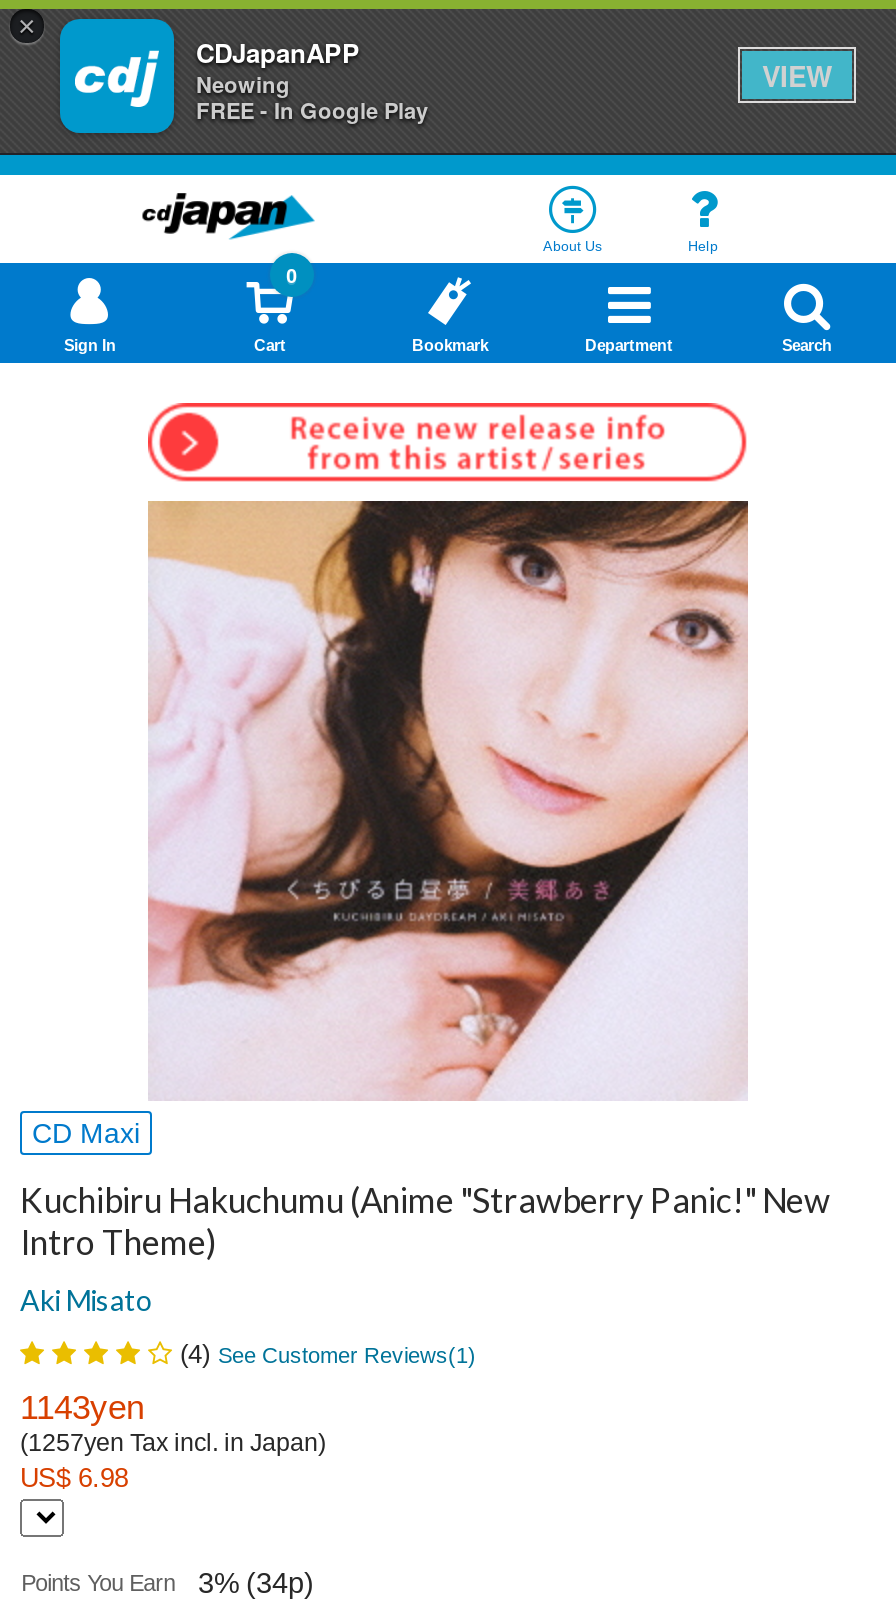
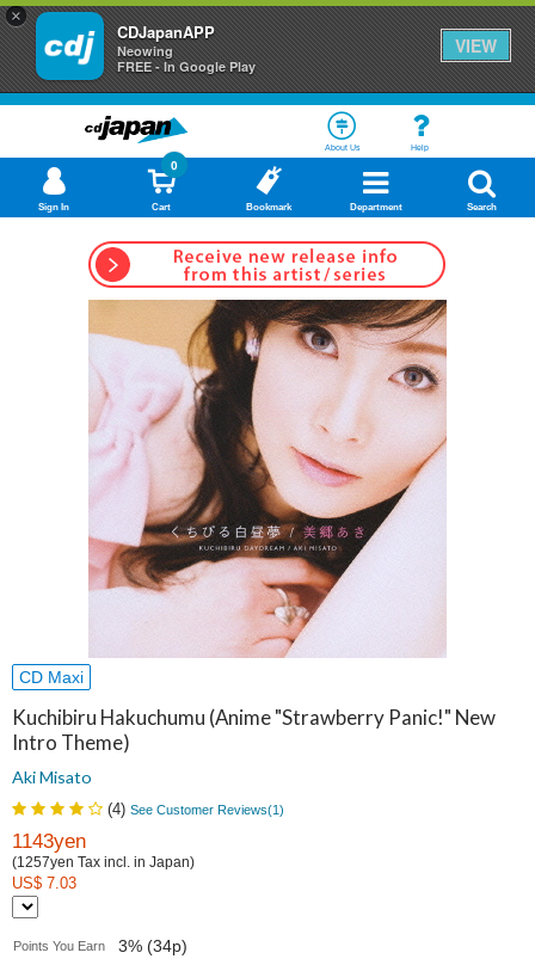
- US$ 6.98
+ US$ 7.03
